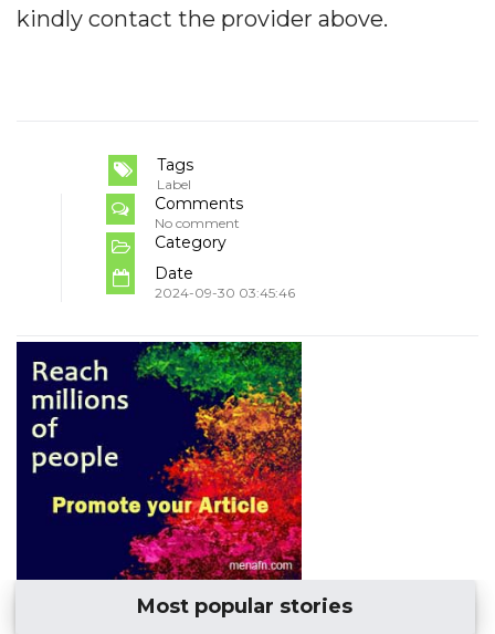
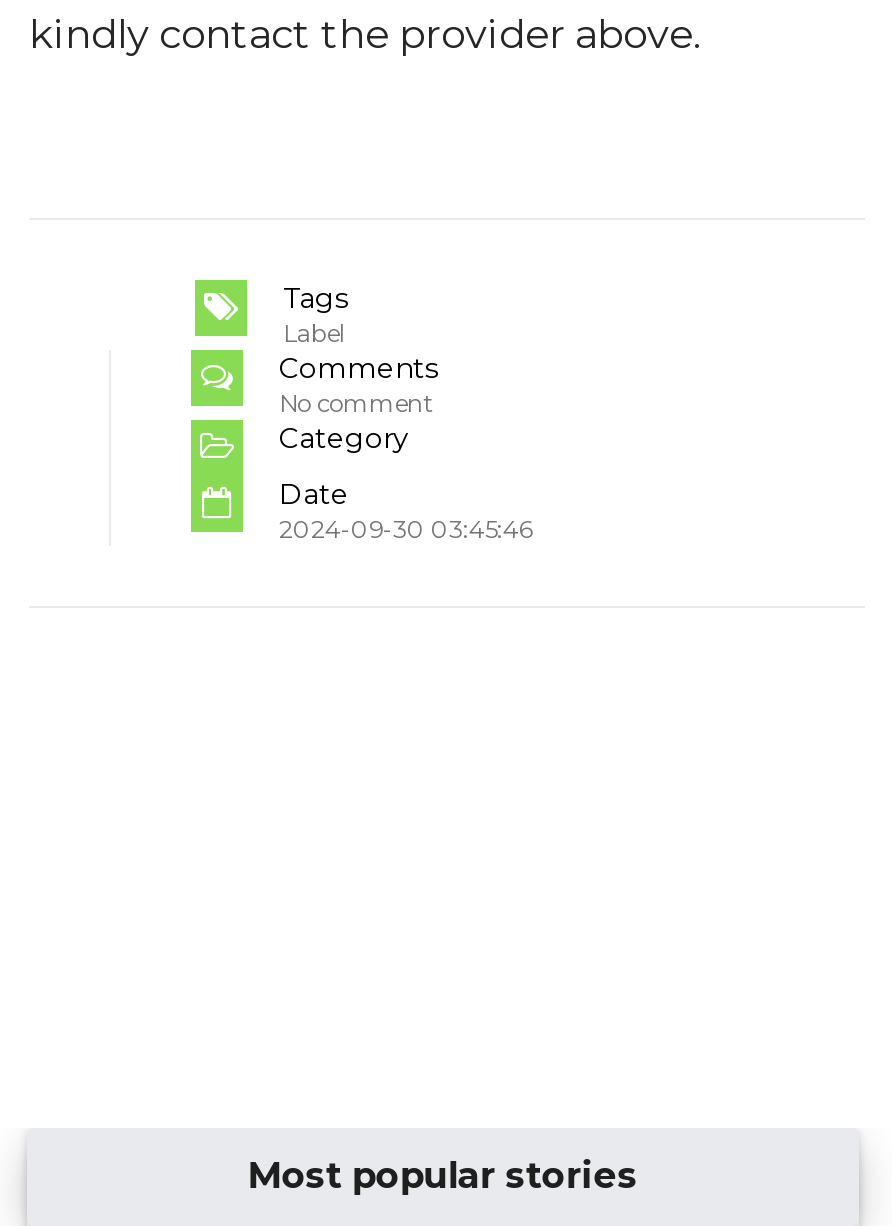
- [image]
